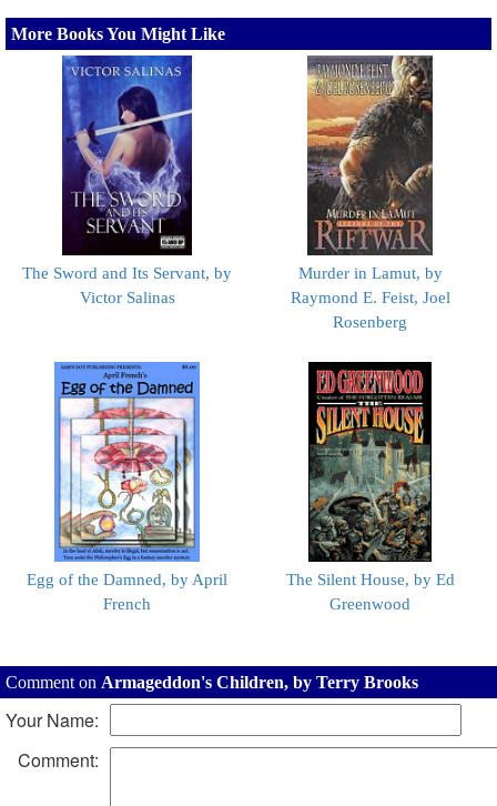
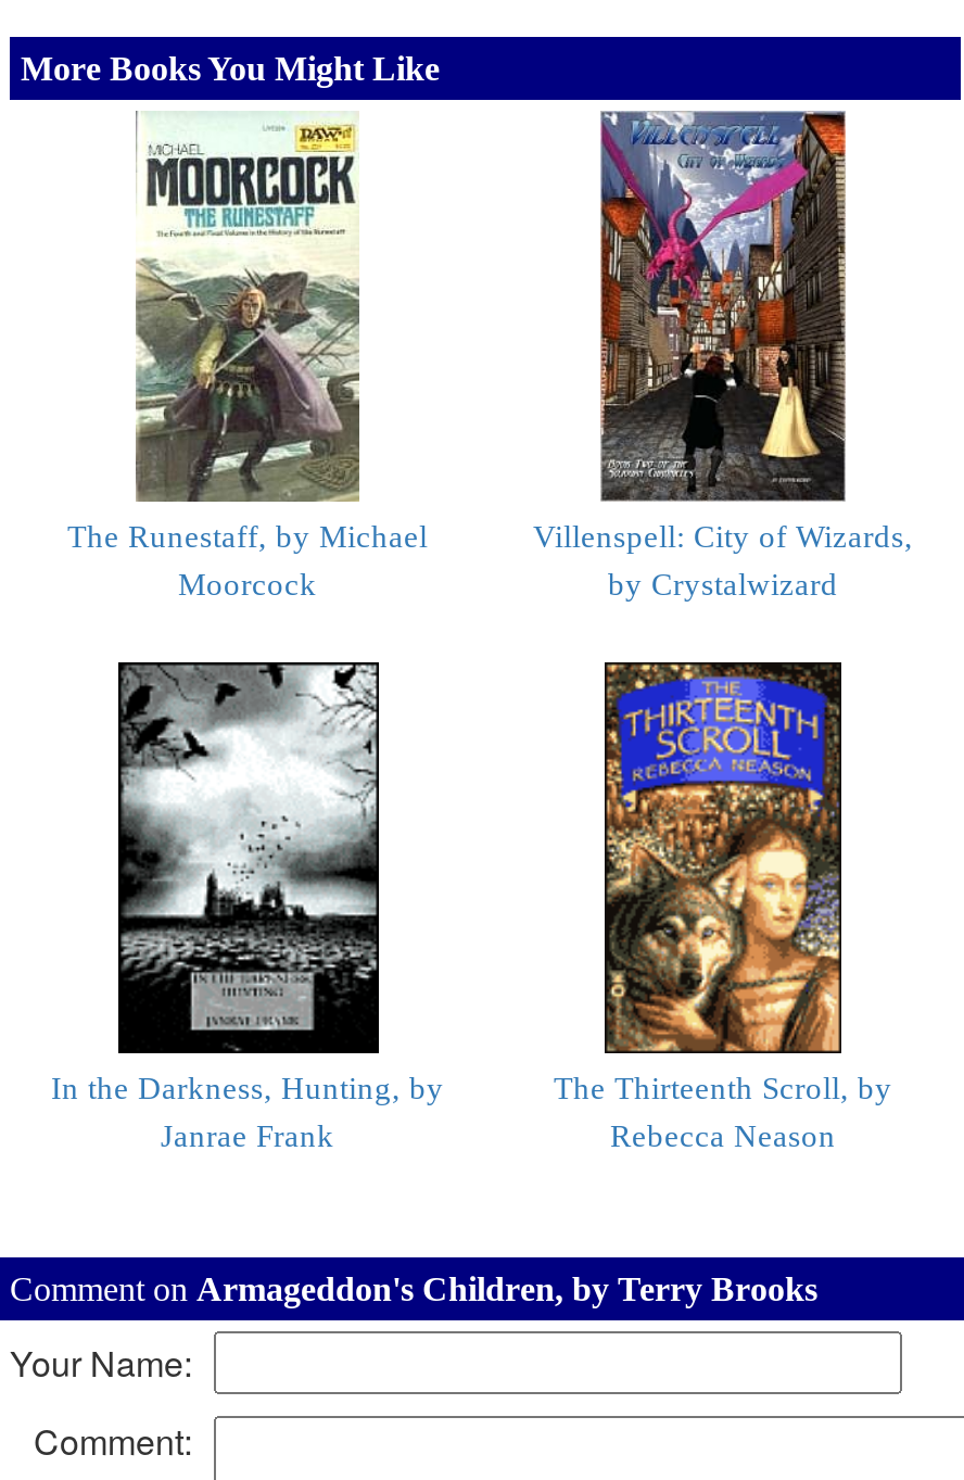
- [image]
- The Sword and Its Servant, by
- Victor Salinas
+ [image]
+ The Runestaff, by Michael
+ Moorcock

- [image]
- Murder in Lamut, by
- Raymond E. Feist, Joel
- Rosenberg
+ [image]
+ Villenspell: City of Wizards,
+ by Crystalwizard

- [image]
- Egg of the Damned, by April
- French
+ [image]
+ In the Darkness, Hunting, by
+ Janrae Frank

- [image]
- The Silent House, by Ed
- Greenwood
+ [image]
+ The Thirteenth Scroll, by
+ Rebecca Neason
